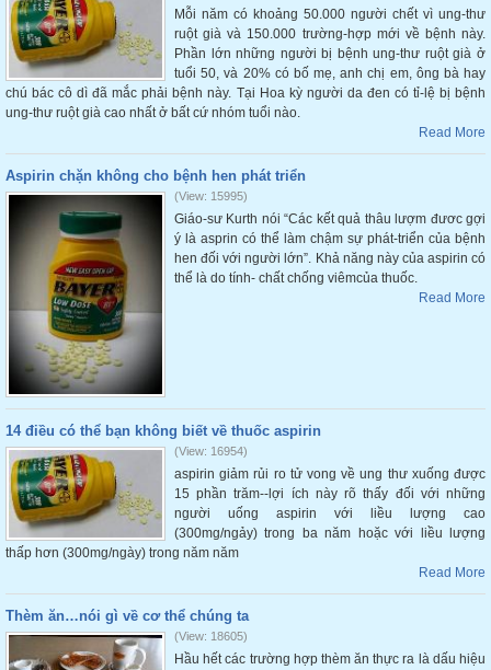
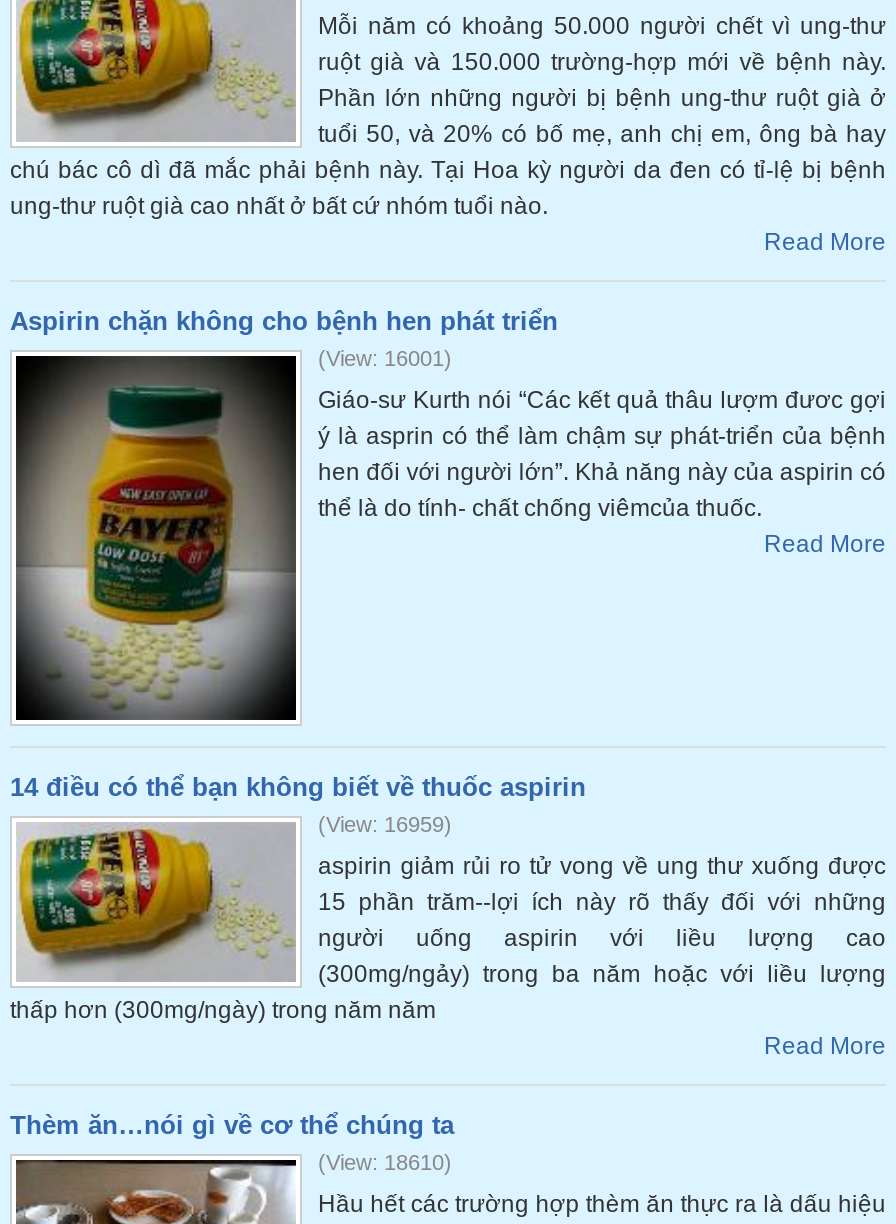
- (View: 15995)
+ (View: 16001)

- (View: 16954)
+ (View: 16959)

- (View: 18605)
+ (View: 18610)
